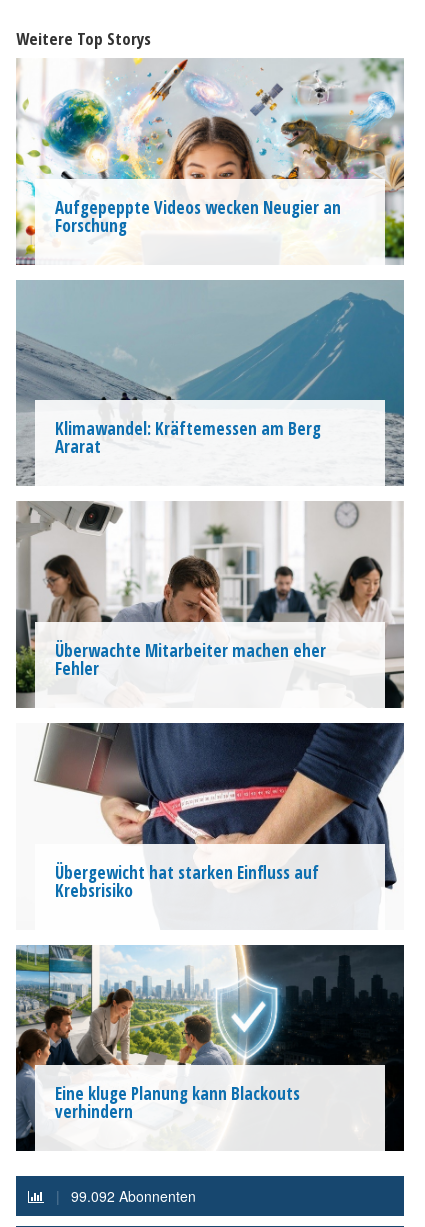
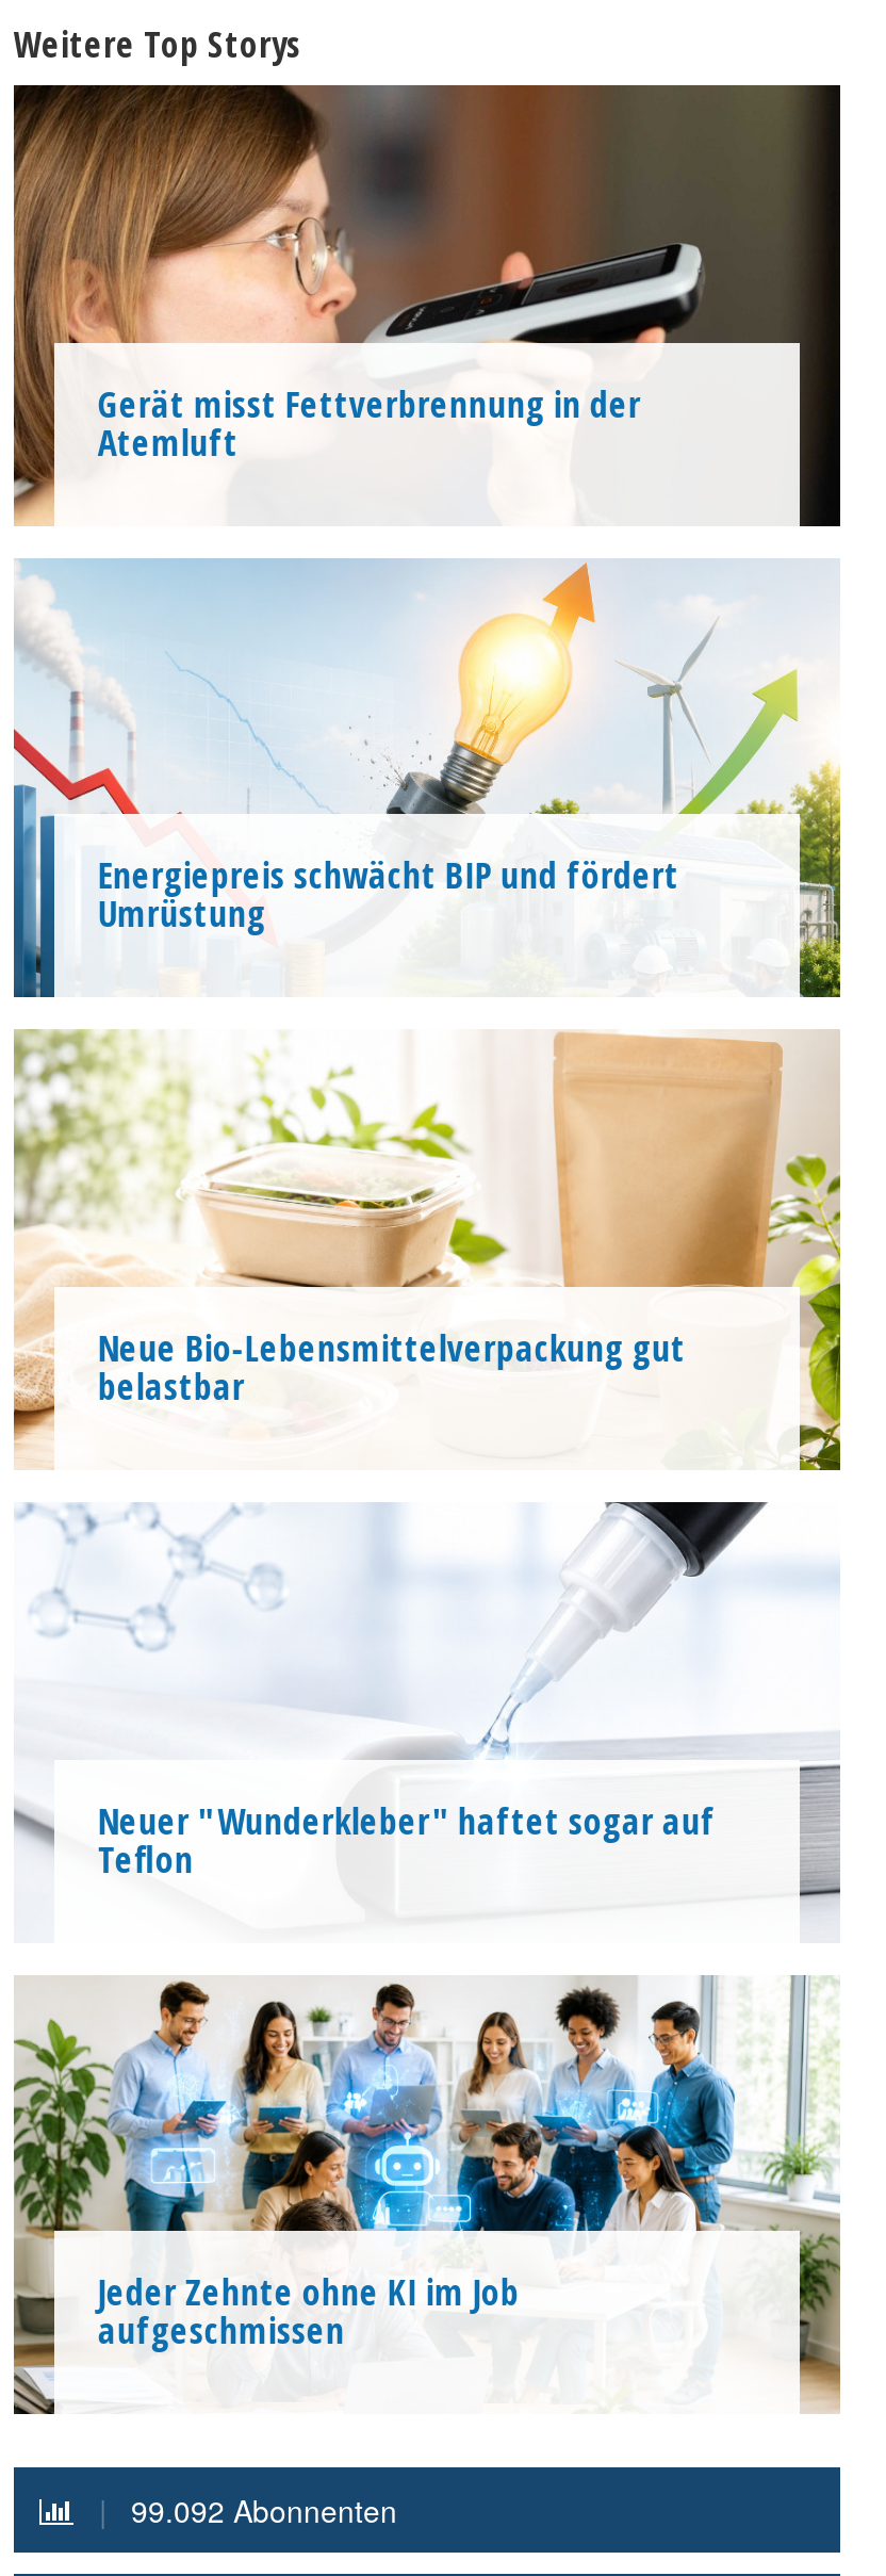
- [image]
- Aufgepeppte Videos wecken Neugier an
- Forschung
+ [image]
+ Gerät misst Fettverbrennung in der
+ Atemluft

- [image]
- Klimawandel: Kräftemessen am Berg
- Ararat
+ [image]
+ Energiepreis schwächt BIP und fördert
+ Umrüstung

- [image]
- Überwachte Mitarbeiter machen eher
- Fehler
+ [image]
+ Neue Bio-Lebensmittelverpackung gut
+ belastbar

- [image]
- Übergewicht hat starken Einfluss auf
- Krebsrisiko
+ [image]
+ Neuer "Wunderkleber" haftet sogar auf
+ Teflon

- [image]
- Eine kluge Planung kann Blackouts
- verhindern
+ [image]
+ Jeder Zehnte ohne KI im Job
+ aufgeschmissen
